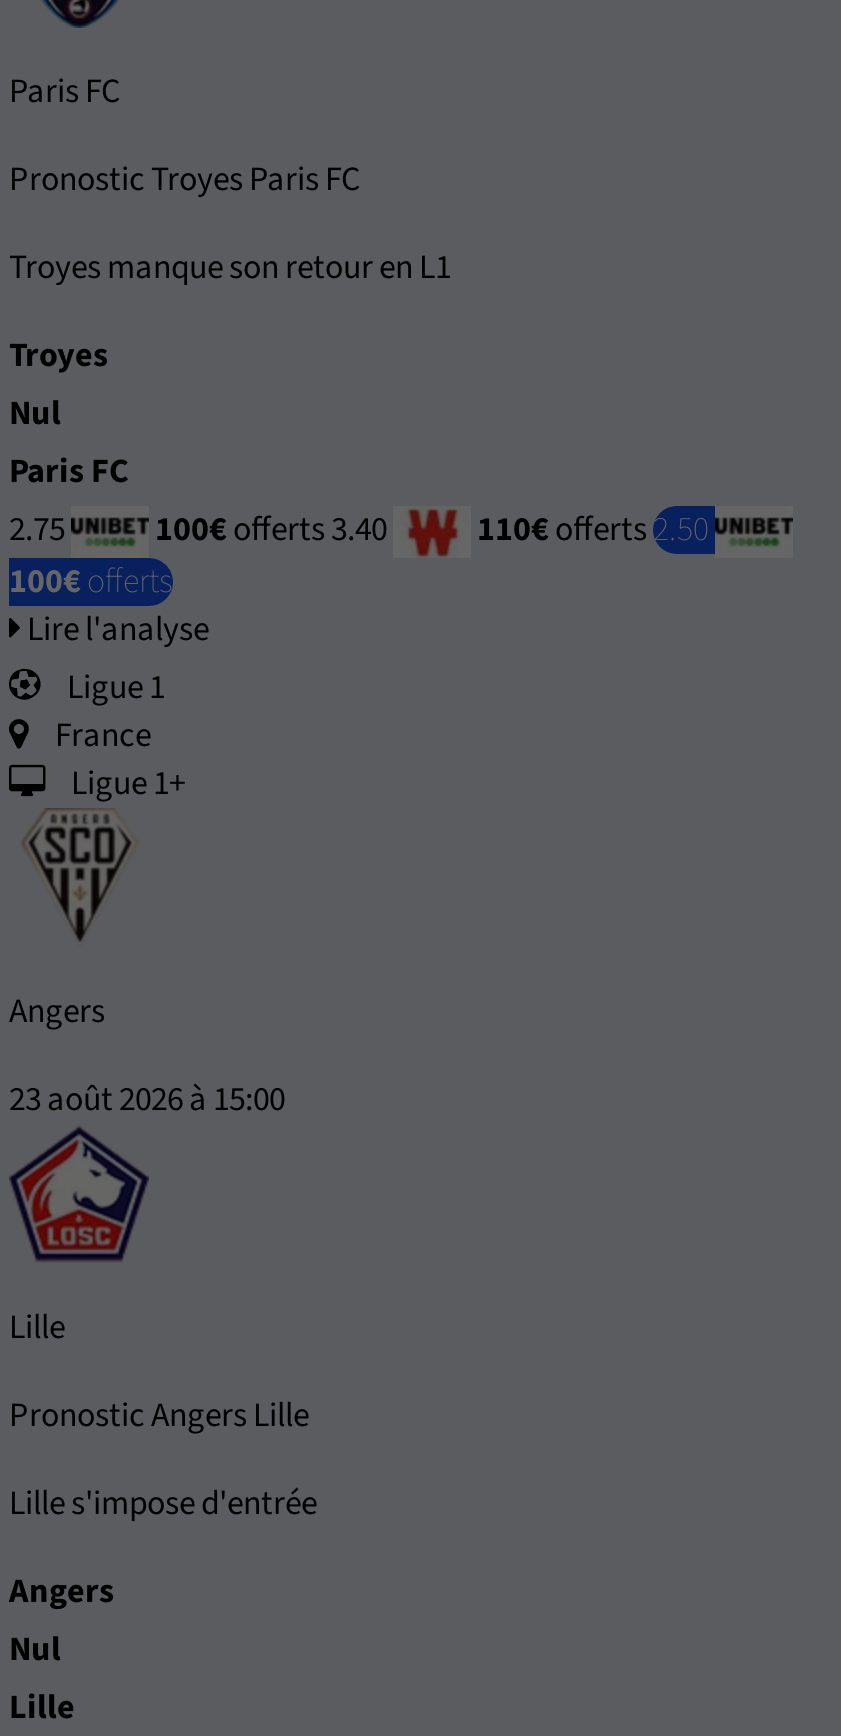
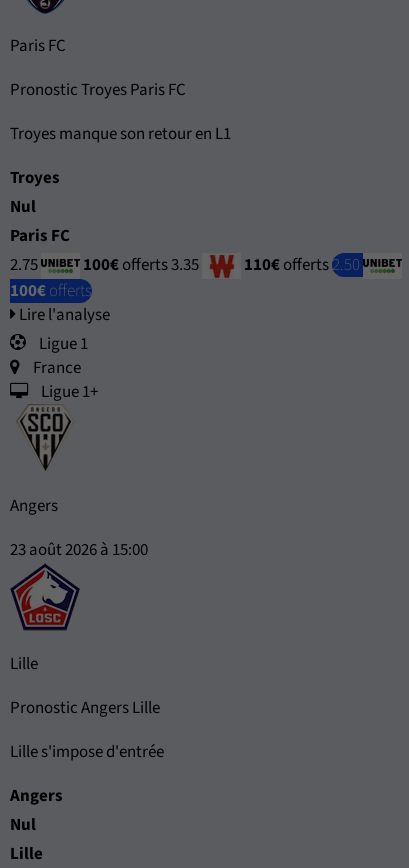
- 100€offerts 3.40
+ 100€offerts 3.35
